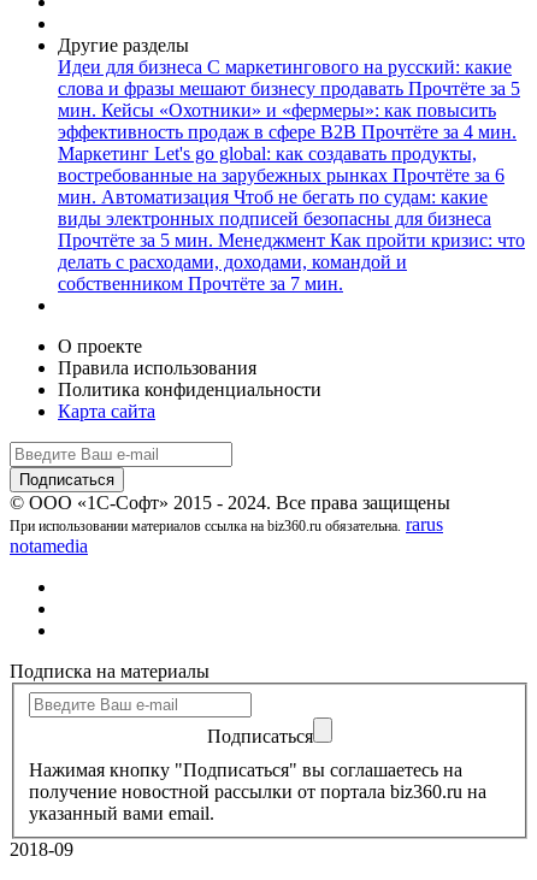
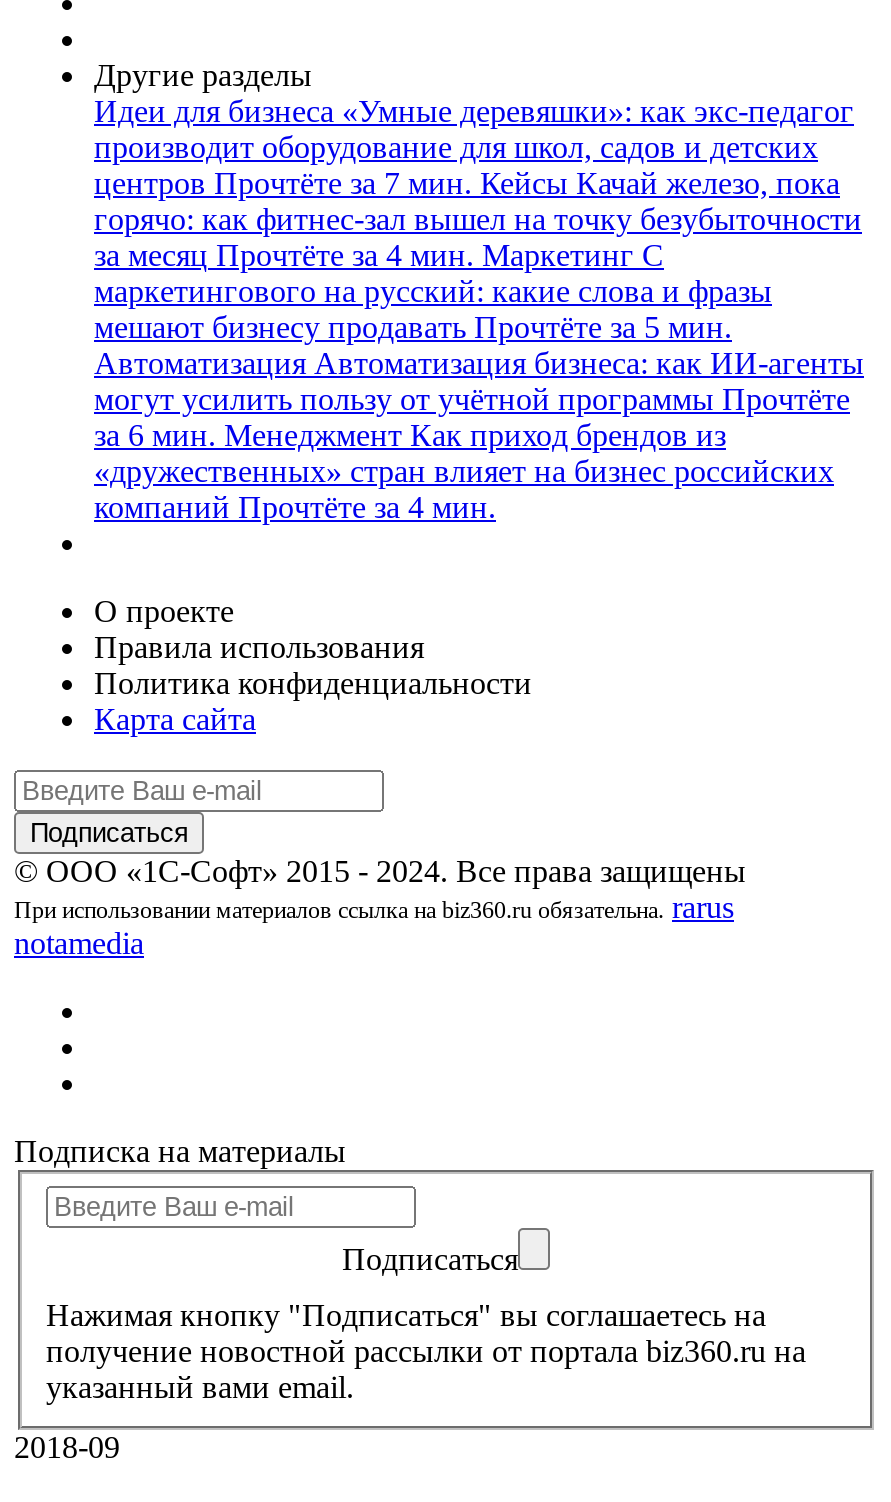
- Идеи для бизнеса С маркетингового на русский: какие
- слова и фразы мешают бизнесу продавать Прочтёте за 5
- мин. Кейсы «Охотники» и «фермеры»: как повысить
- эффективность продаж в сфере B2B Прочтёте за 4 мин.
- Маркетинг Let's go global: как создавать продукты,
- востребованные на зарубежных рынках Прочтёте за 6
- мин. Автоматизация Чтоб не бегать по судам: какие
- виды электронных подписей безопасны для бизнеса
- Прочтёте за 5 мин. Менеджмент Как пройти кризис: что
- делать с расходами, доходами, командой и
- собственником Прочтёте за 7 мин.
+ Идеи для бизнеса «Умные деревяшки»: как экс-педагог
+ производит оборудование для школ, садов и детских
+ центров Прочтёте за 7 мин. Кейсы Качай железо, пока
+ горячо: как фитнес-зал вышел на точку безубыточности
+ за месяц Прочтёте за 4 мин. Маркетинг С
+ маркетингового на русский: какие слова и фразы
+ мешают бизнесу продавать Прочтёте за 5 мин.
+ Автоматизация Автоматизация бизнеса: как ИИ-агенты
+ могут усилить пользу от учётной программы Прочтёте
+ за 6 мин. Менеджмент Как приход брендов из
+ «дружественных» стран влияет на бизнес российских
+ компаний Прочтёте за 4 мин.
